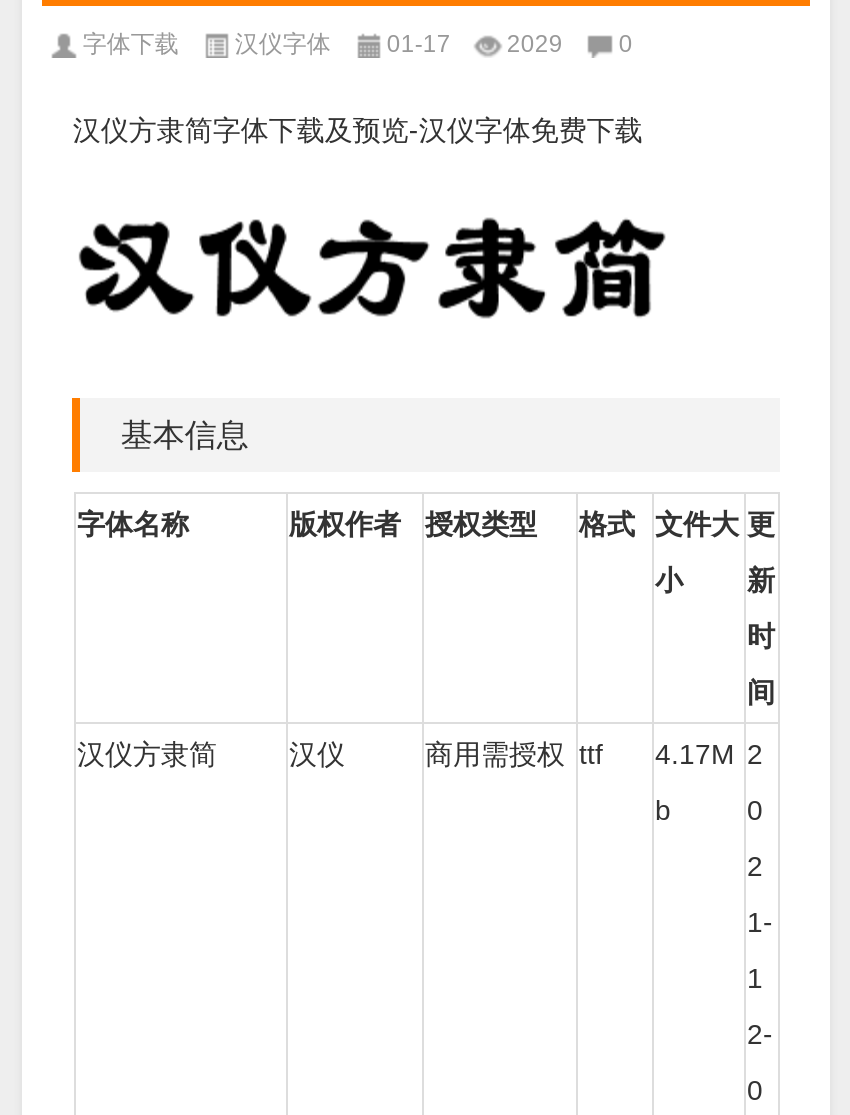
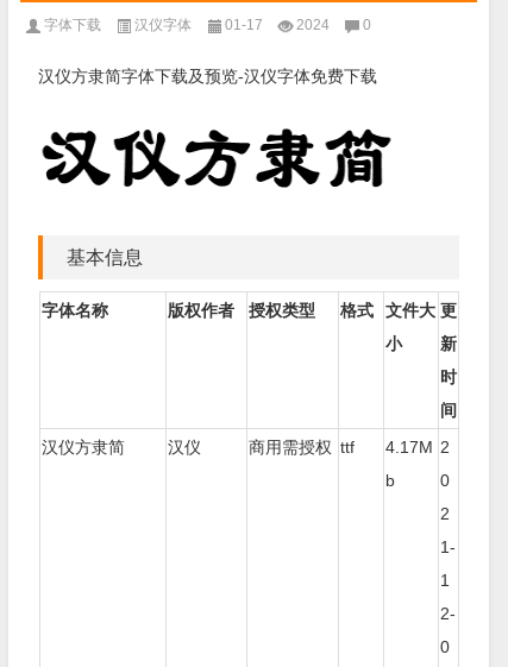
- 字体下载 汉仪字体 01-17 2029 0
+ 字体下载 汉仪字体 01-17 2024 0
